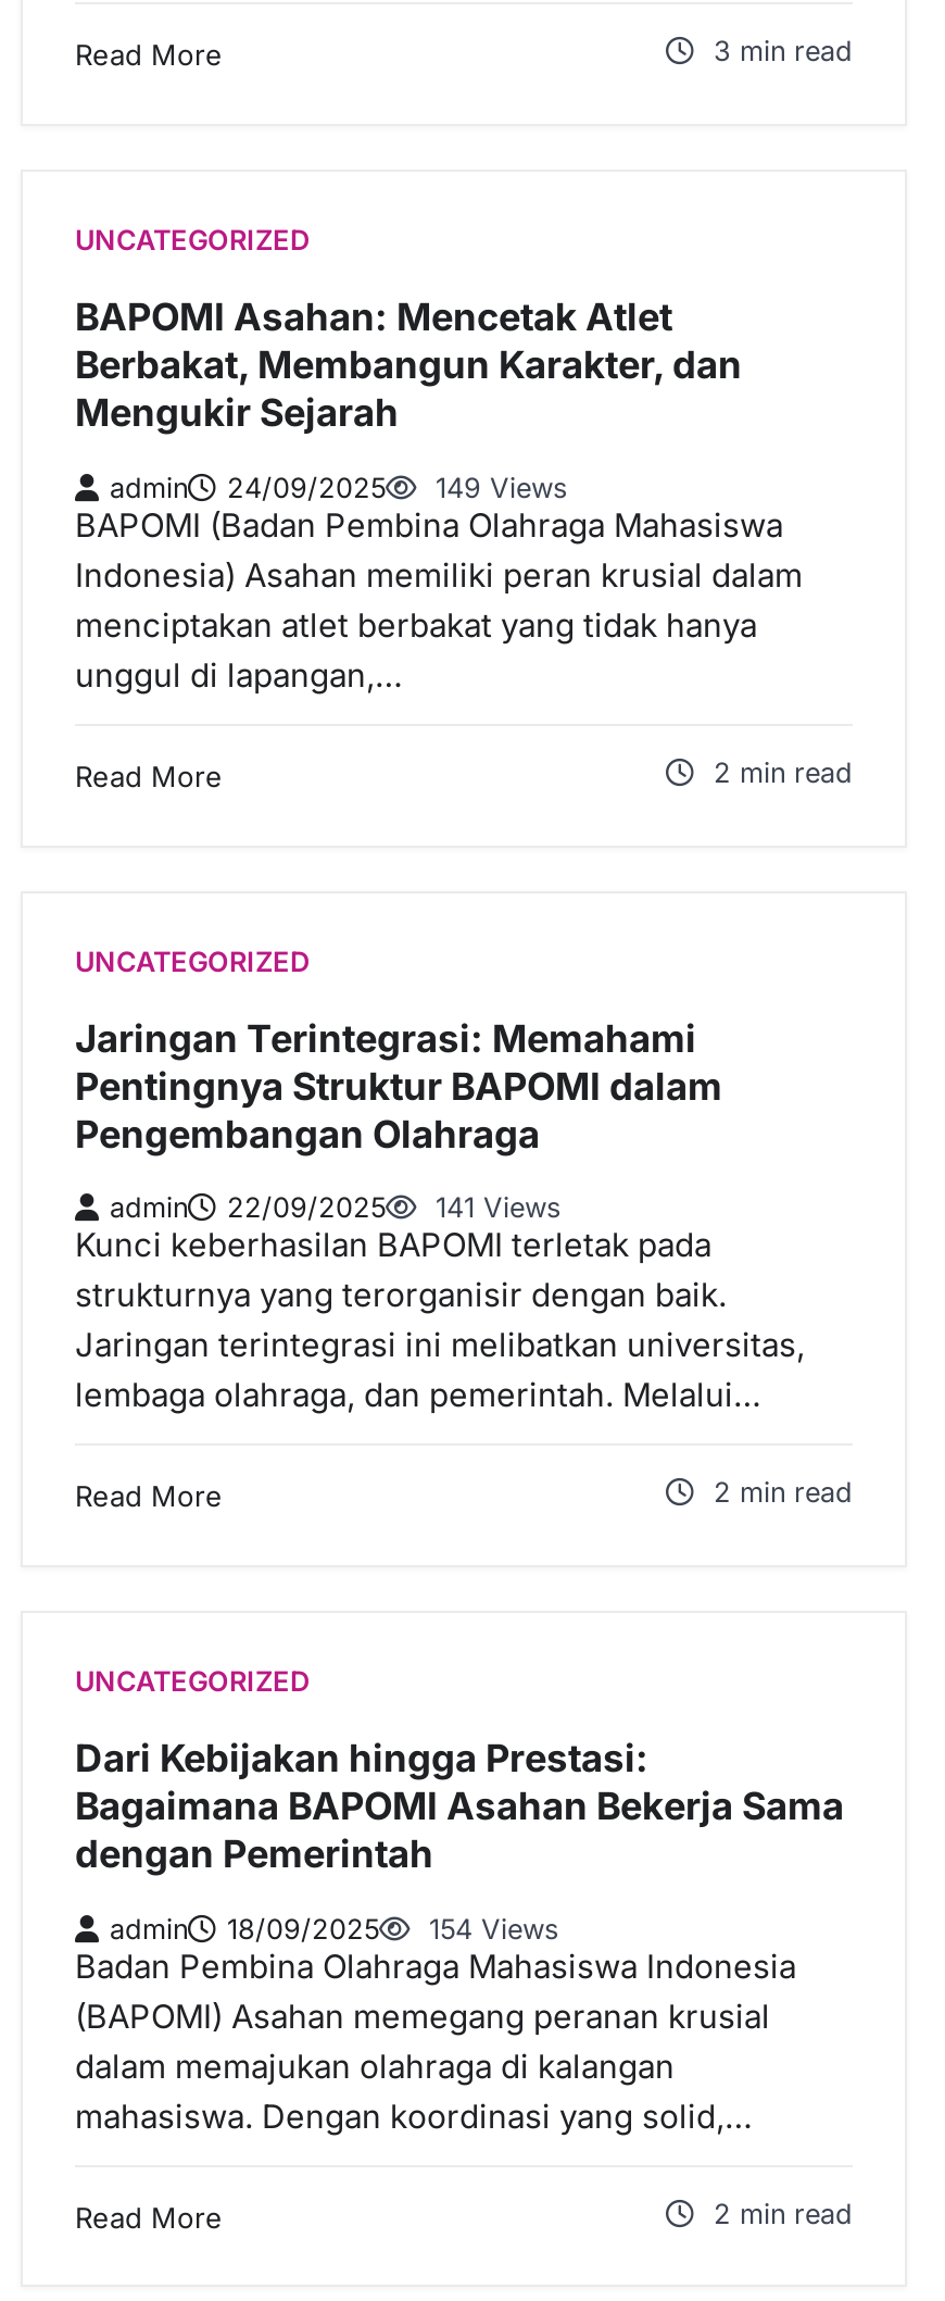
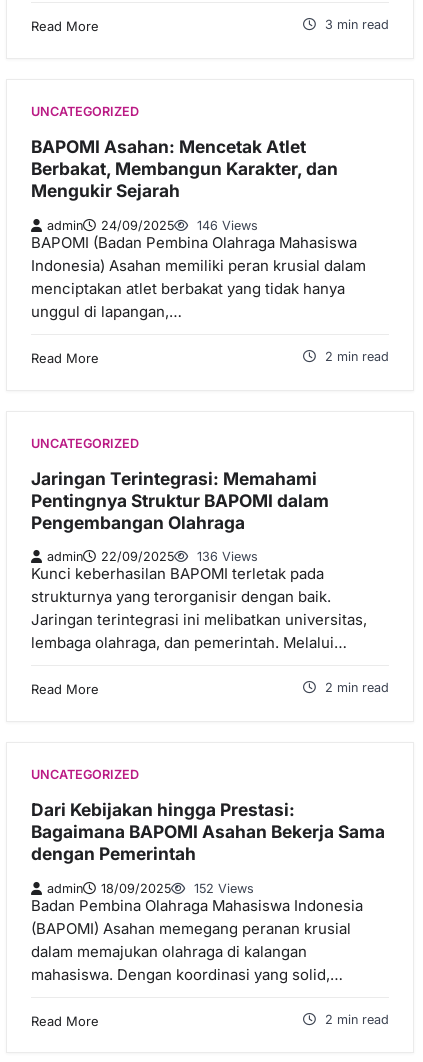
- admin 24/09/2025 149 Views
+ admin 24/09/2025 146 Views

- admin 22/09/2025 141 Views
+ admin 22/09/2025 136 Views

- admin 18/09/2025 154 Views
+ admin 18/09/2025 152 Views
